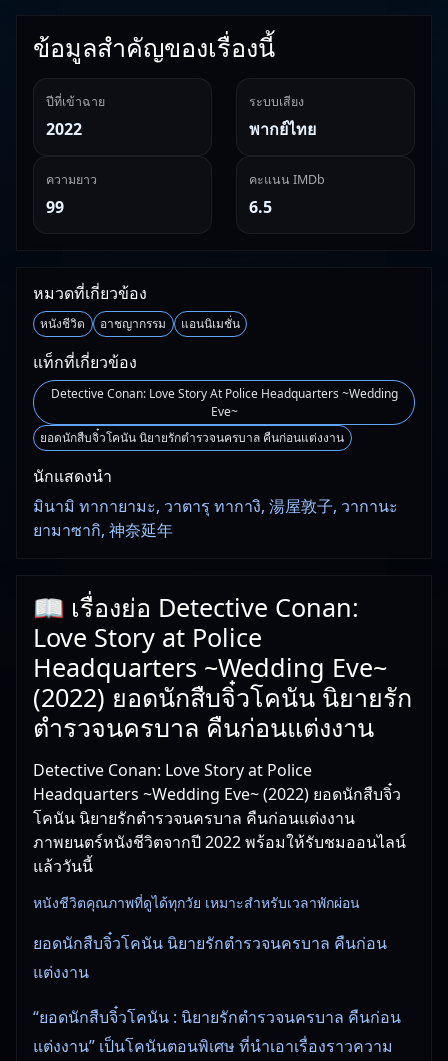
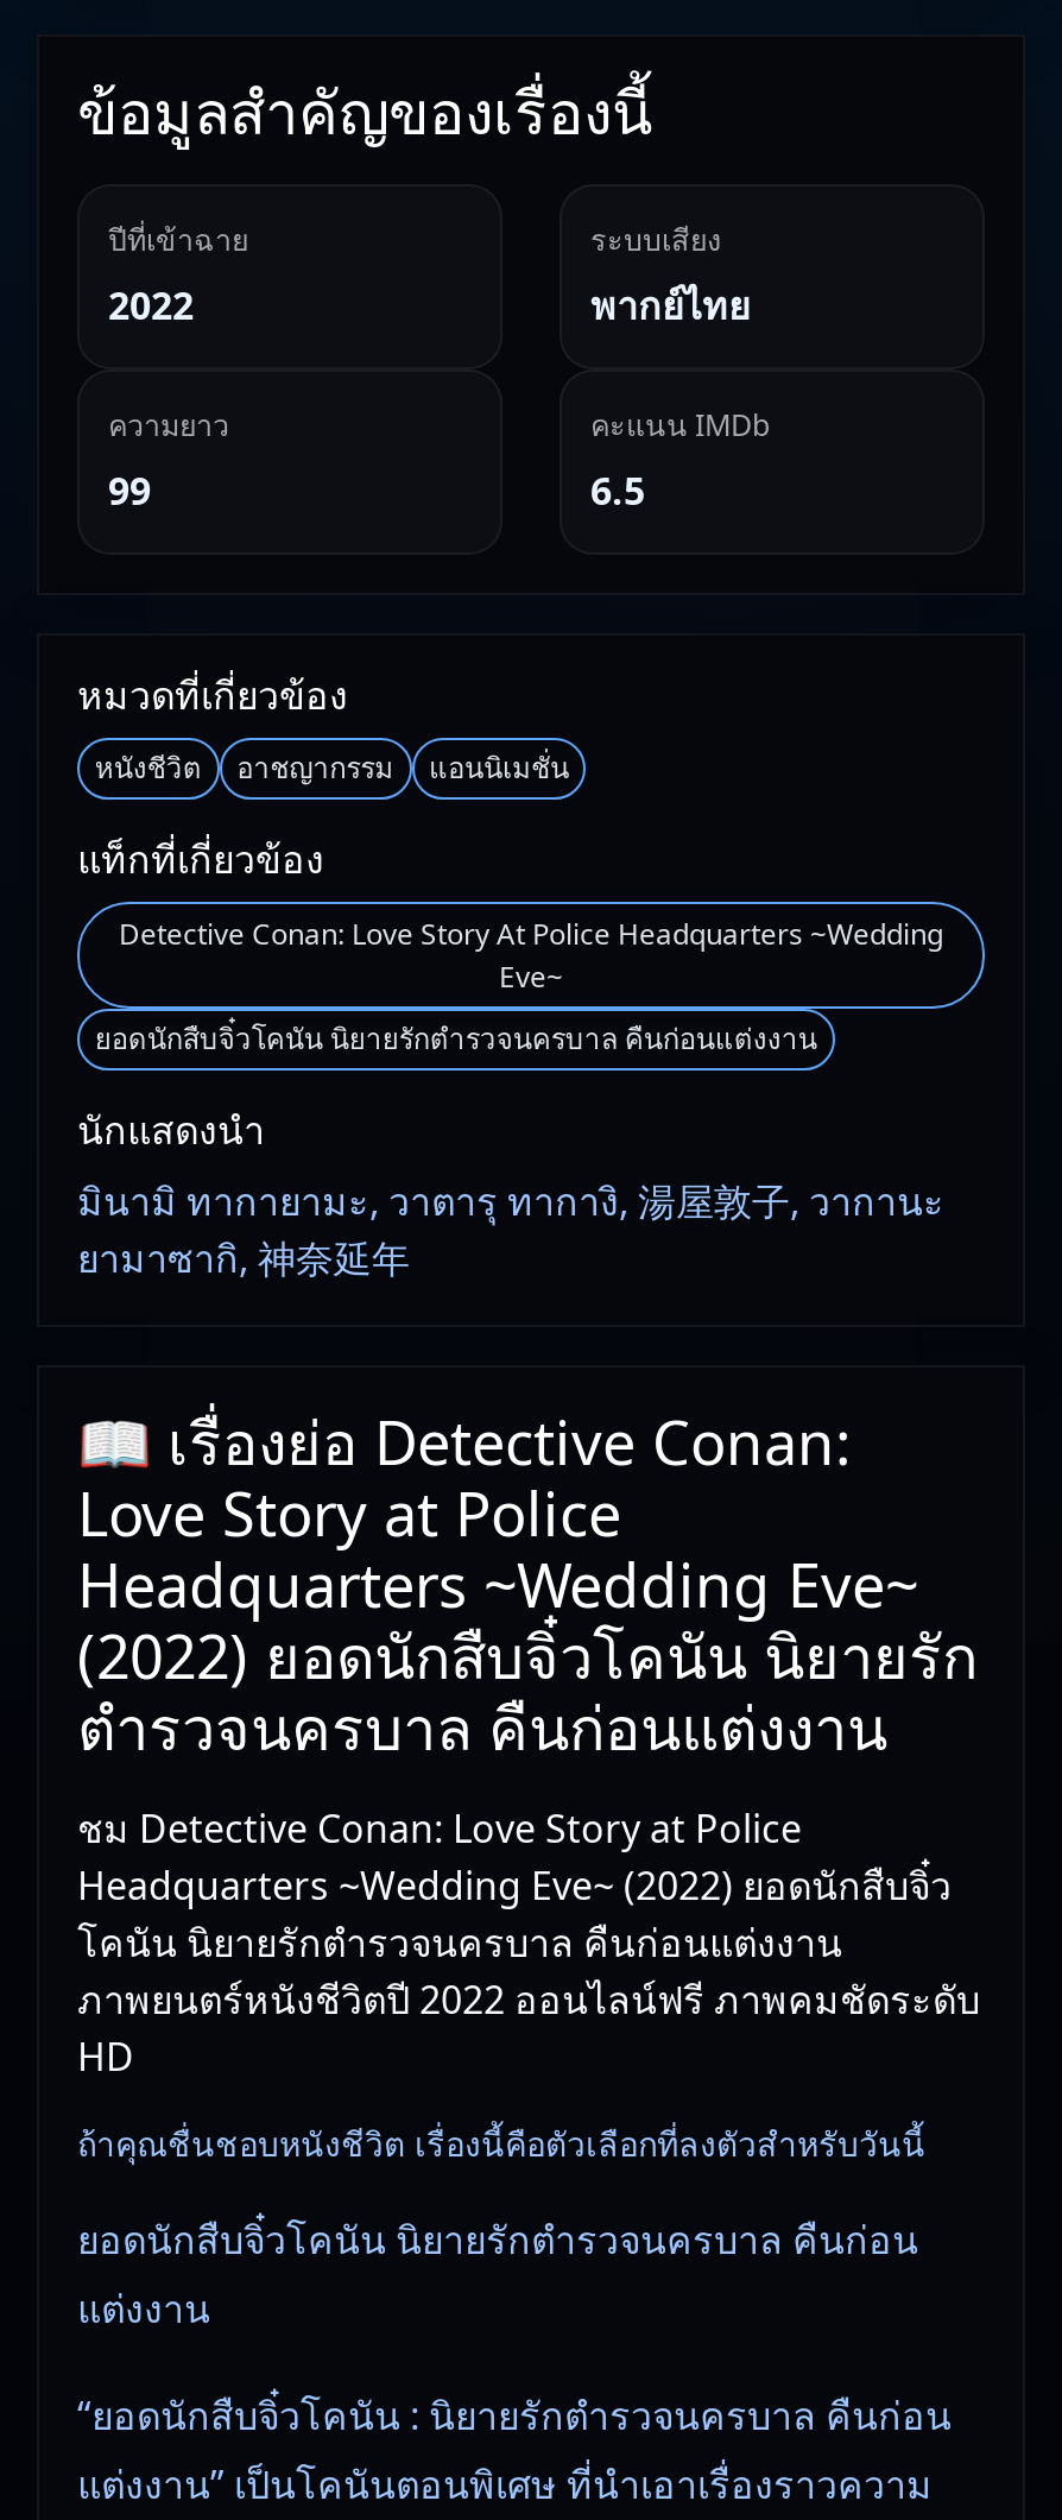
- Detective Conan: Love Story at Police
+ ชม Detective Conan: Love Story at Police

- ภาพยนตร์หนังชีวิตจากปี 2022 พร้อมให้รับชมออนไลน์
- แล้ววันนี้
+ ภาพยนตร์หนังชีวิตปี 2022 ออนไลน์ฟรี ภาพคมชัดระดับ
+ HD

- หนังชีวิตคุณภาพที่ดูได้ทุกวัย เหมาะสำหรับเวลาพักผ่อน
+ ถ้าคุณชื่นชอบหนังชีวิต เรื่องนี้คือตัวเลือกที่ลงตัวสำหรับวันนี้
